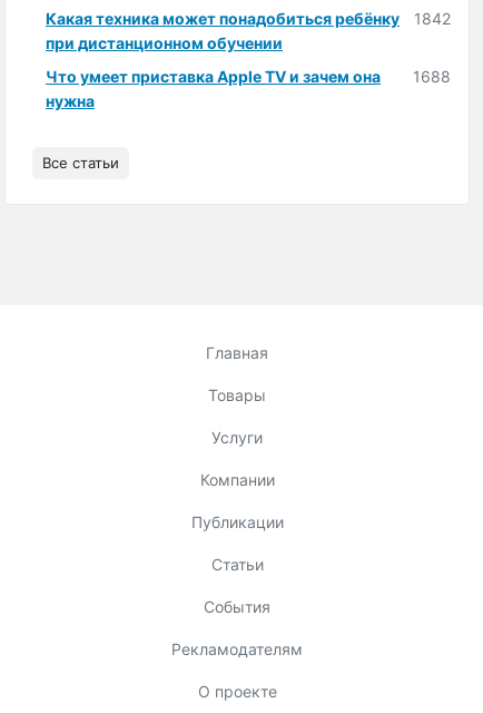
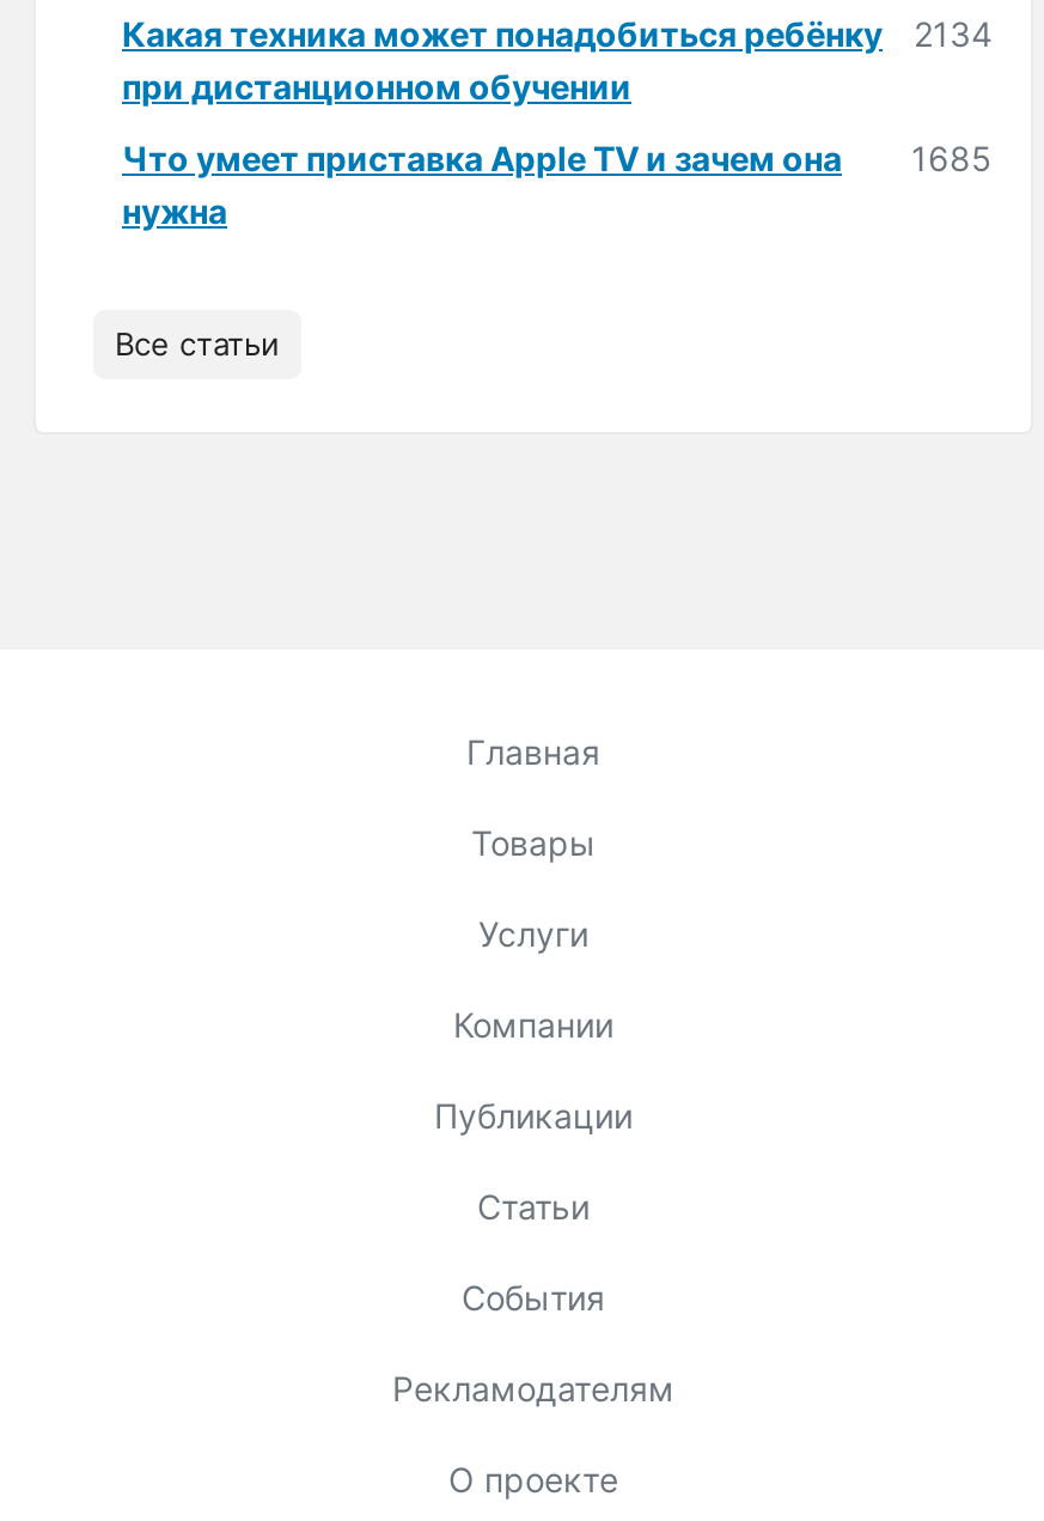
- Какая техника может понадобиться ребёнку 1842
+ Какая техника может понадобиться ребёнку 2134

- Что умеет приставка Apple TV и зачем она 1688
+ Что умеет приставка Apple TV и зачем она 1685
